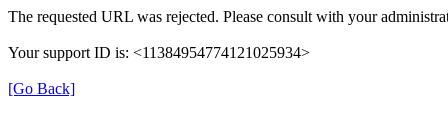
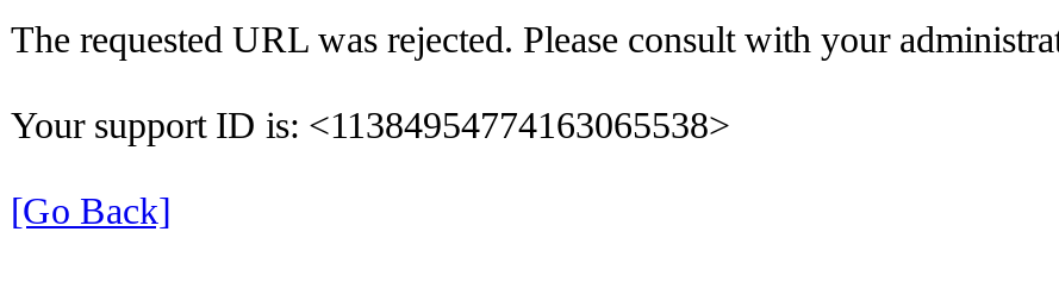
- Your support ID is: <11384954774121025934>
+ Your support ID is: <11384954774163065538>
